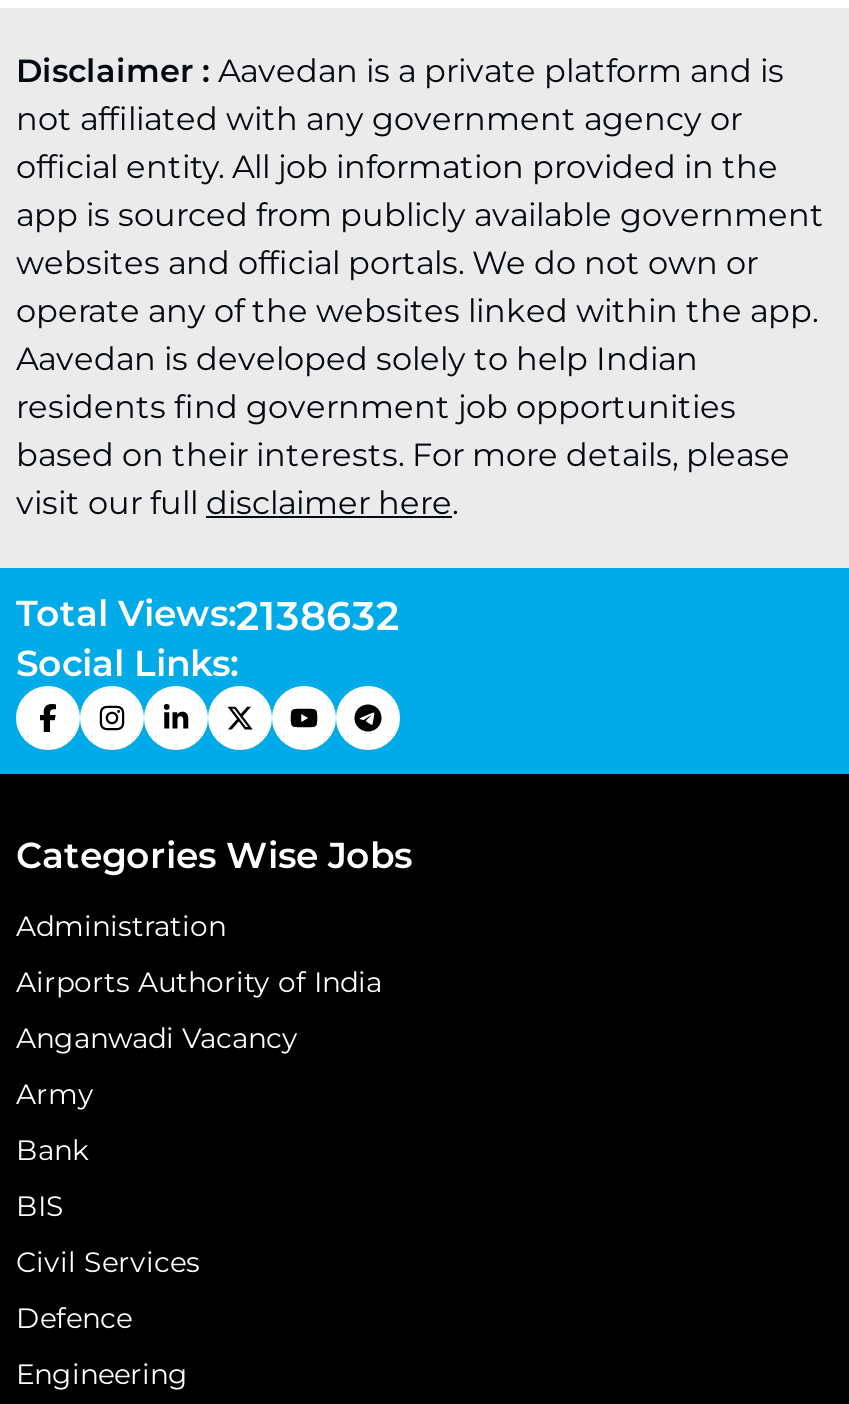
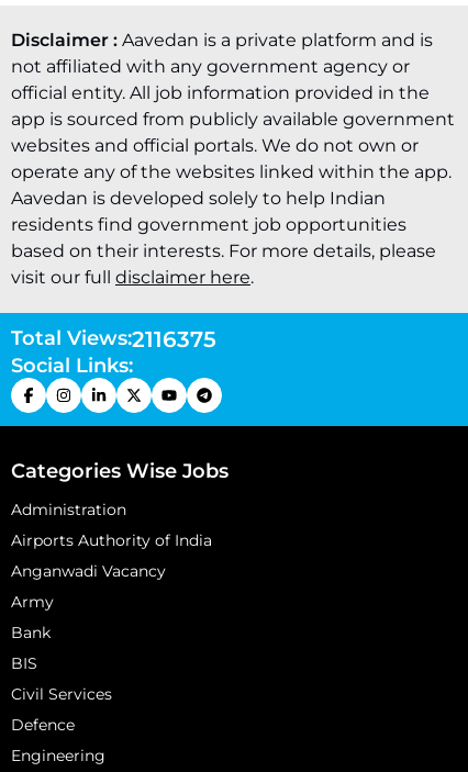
- Total Views:2138632
+ Total Views:2116375
